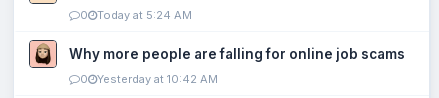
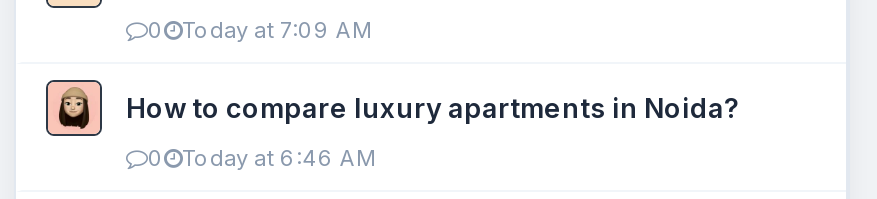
- 0 Today at 5:24 AM
+ 0 Today at 7:09 AM

- Why more people are falling for online job scams
+ How to compare luxury apartments in Noida?

- Yesterday at 10:42 AM
+ Today at 6:46 AM
